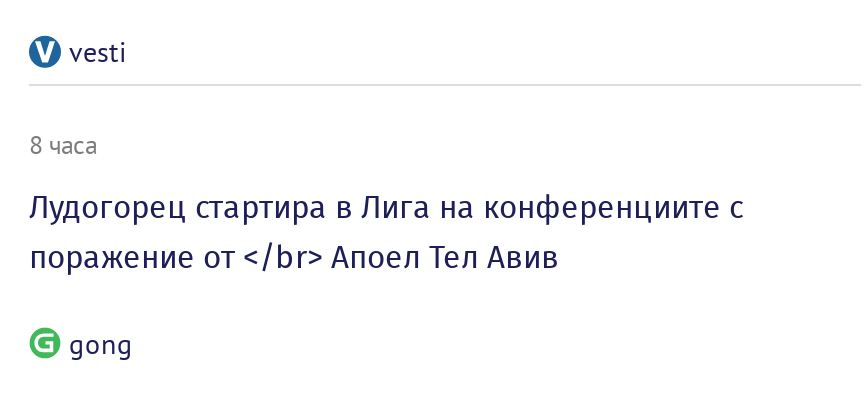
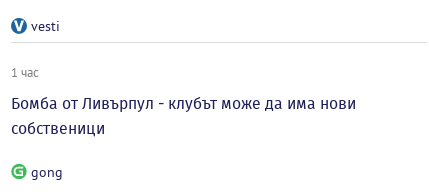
- 8 часа
+ 1 час

- Лудогорец стартира в Лига на конференциите с
- поражение от </br> Апоел Тел Авив
+ Бомба от Ливърпул - клубът може да има нови
+ собственици
